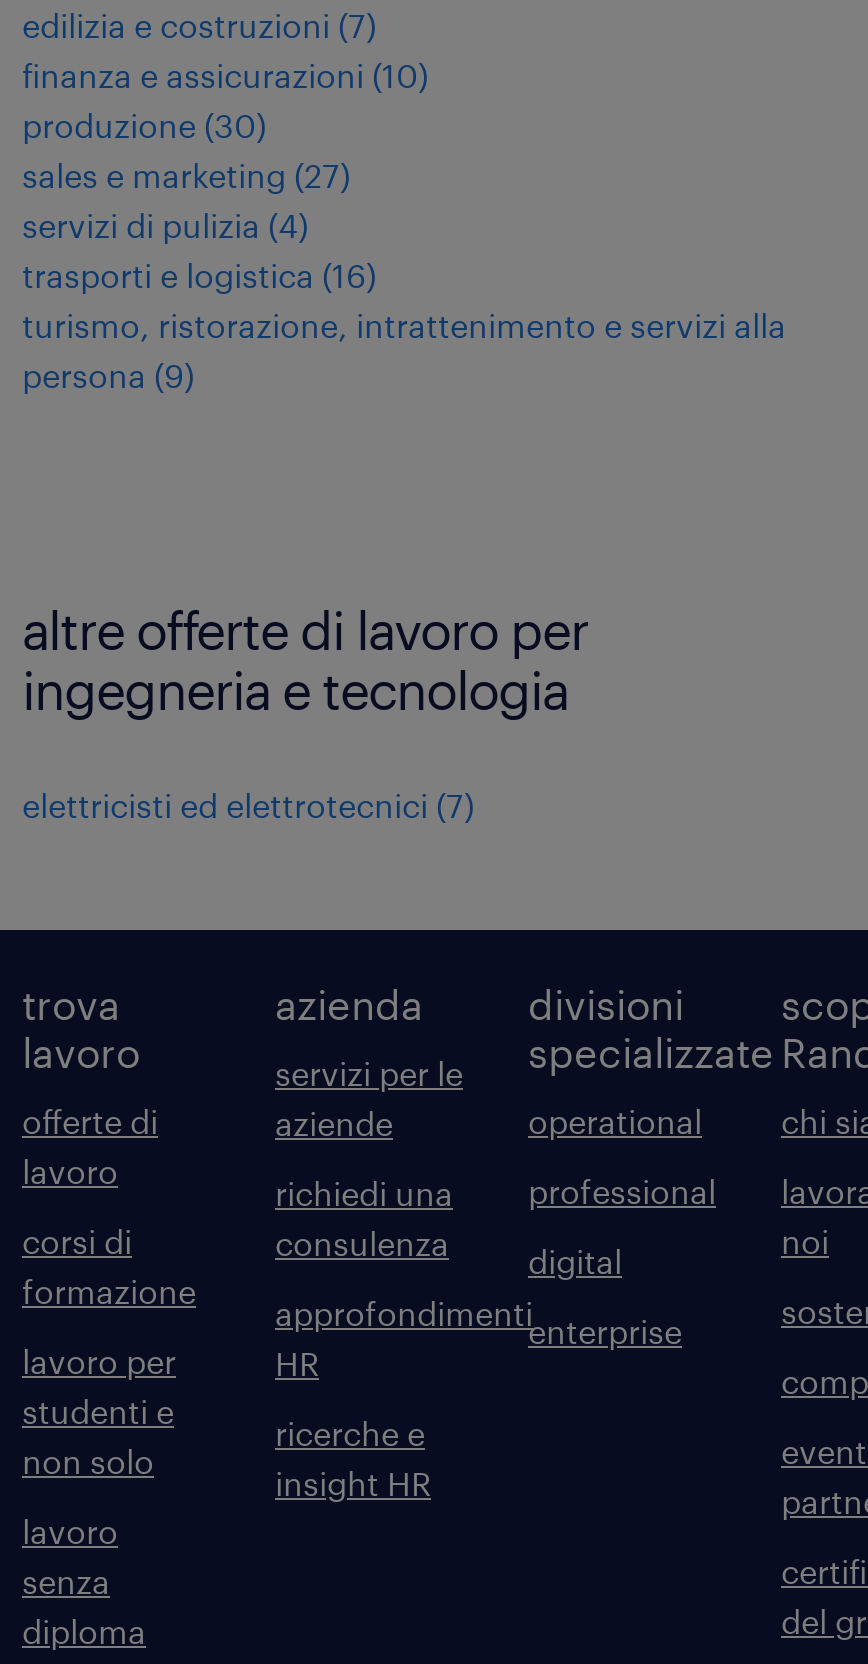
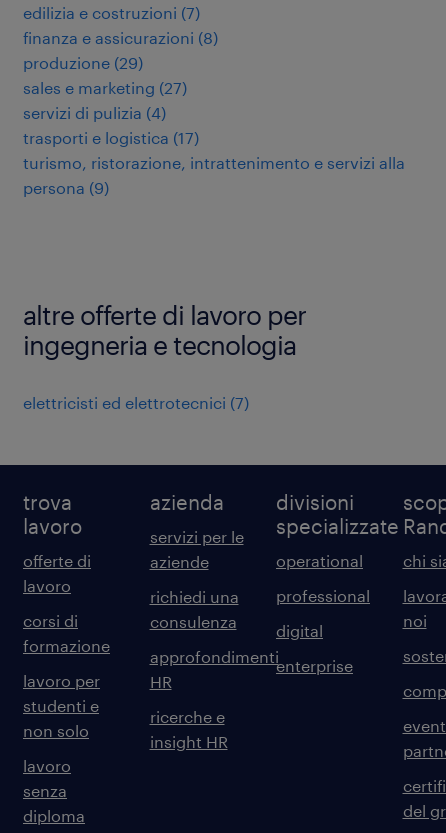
- finanza e assicurazioni (10)
+ finanza e assicurazioni (8)

- produzione (30)
+ produzione (29)

- trasporti e logistica (16)
+ trasporti e logistica (17)
